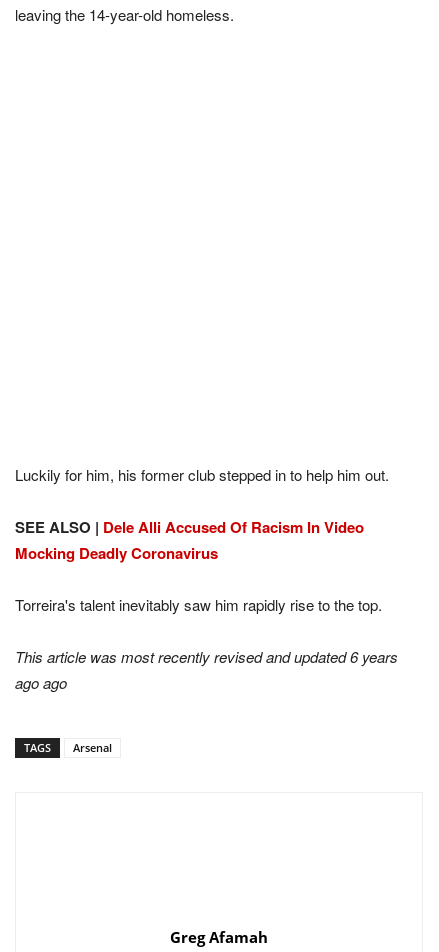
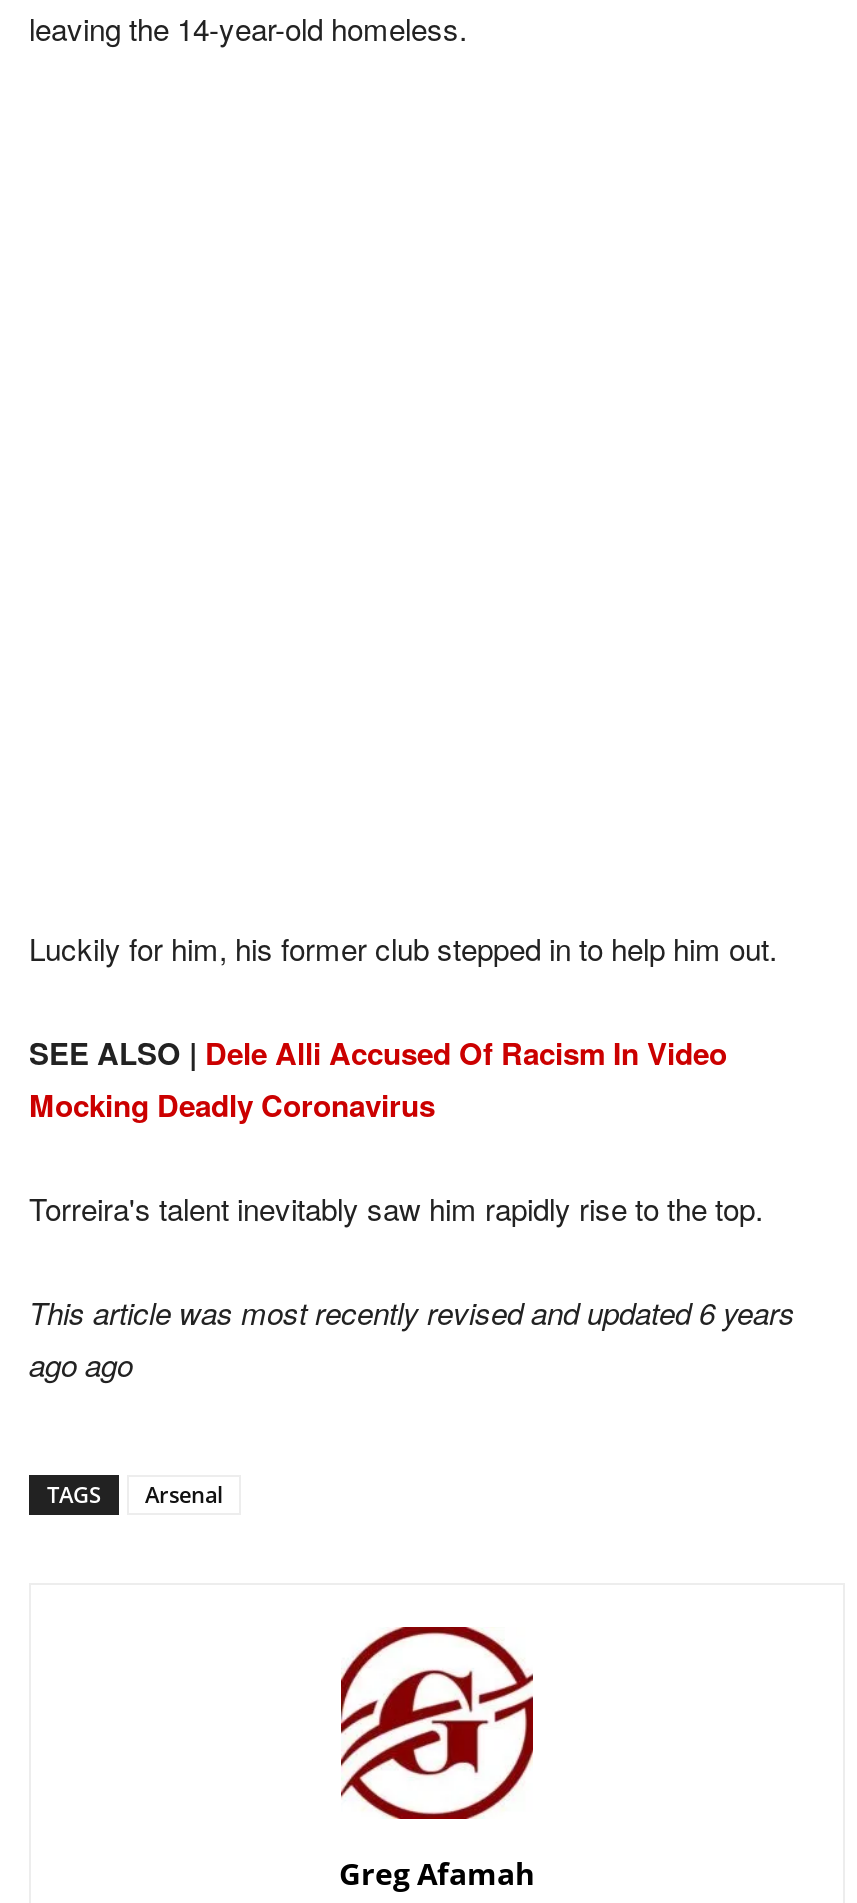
+ [image]
